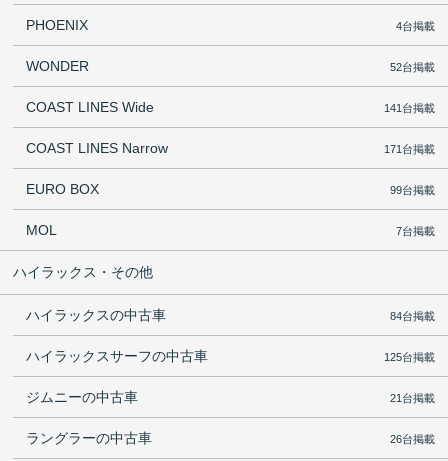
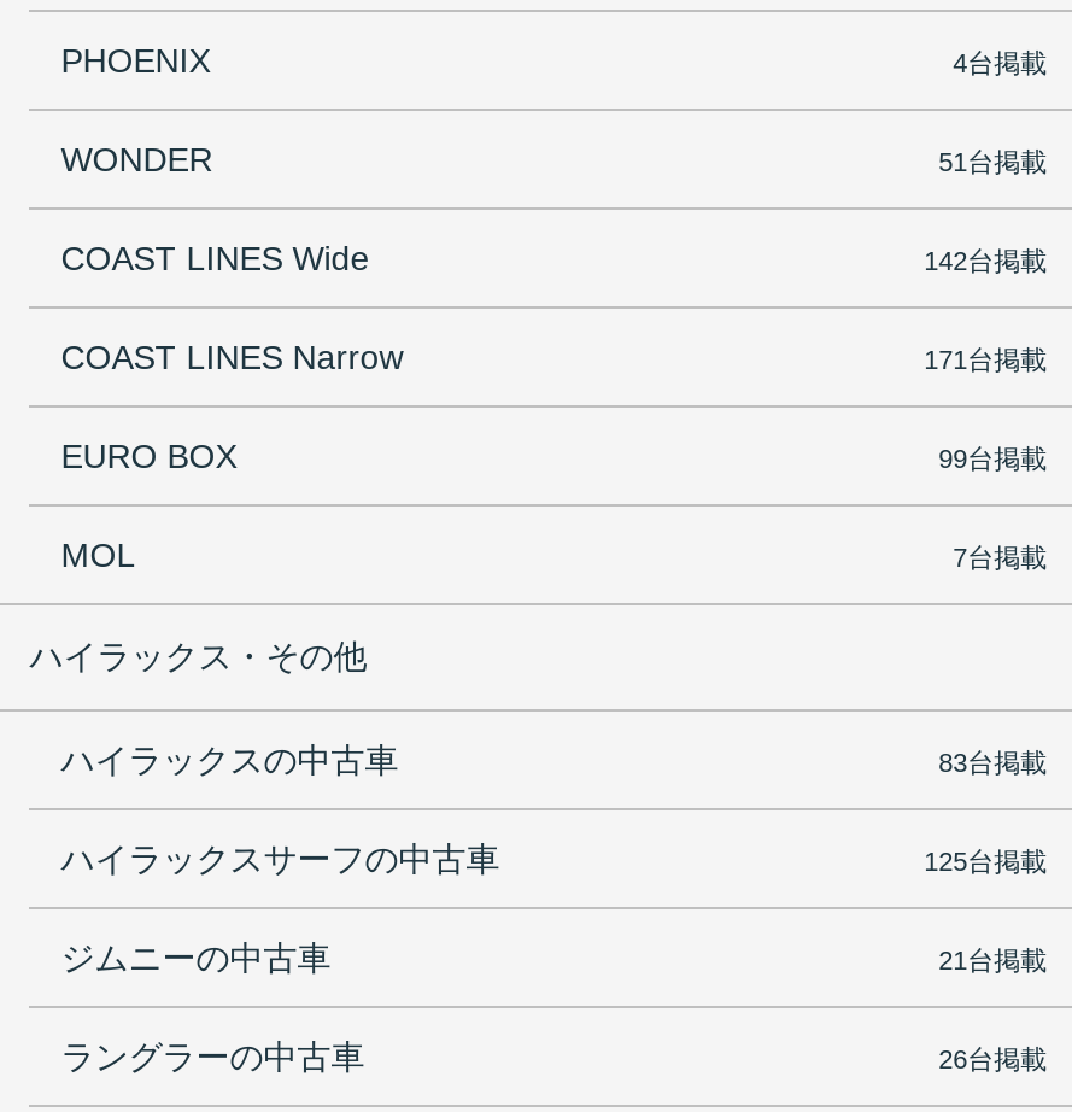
- 52台掲載
+ 51台掲載

- 141台掲載
+ 142台掲載

- 84台掲載
+ 83台掲載
